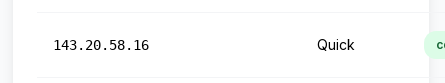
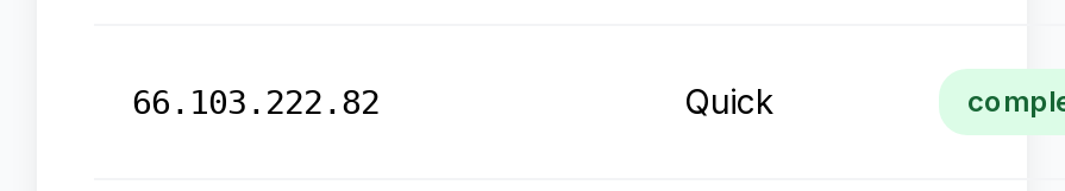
- 143.20.58.16
+ 66.103.222.82
